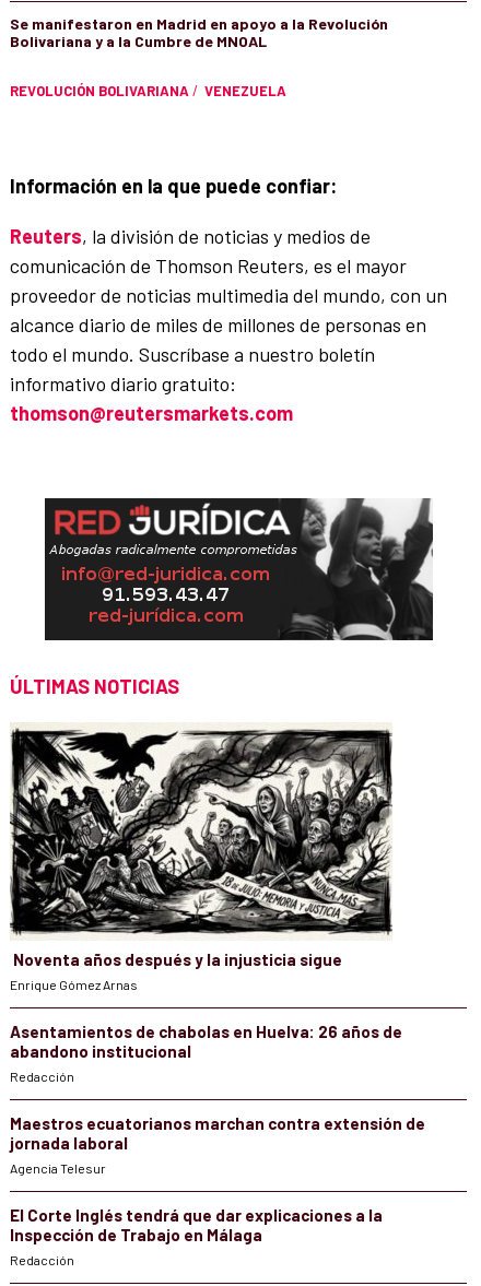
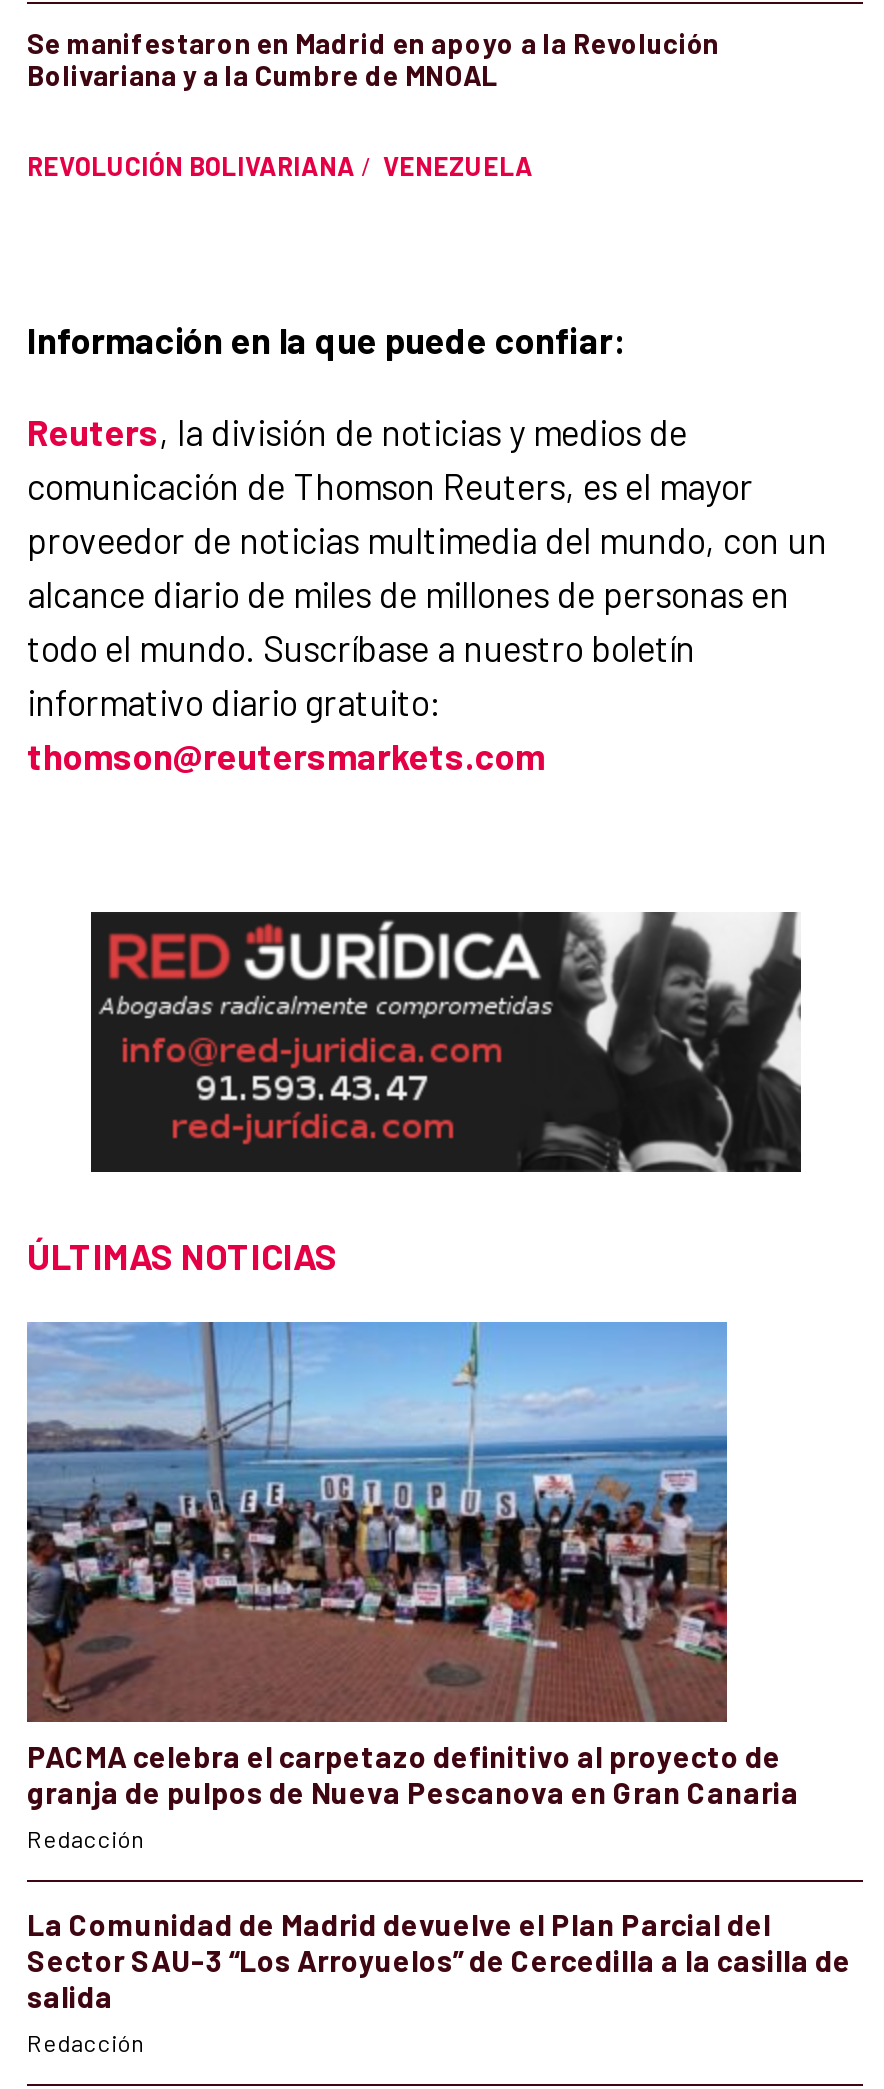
- [image]
- Noventa años después y la injusticia sigue
- Enrique Gómez Arnas
- Asentamientos de chabolas en Huelva: 26 años de
- abandono institucional
+ [image]
+ PACMA celebra el carpetazo definitivo al proyecto de
+ granja de pulpos de Nueva Pescanova en Gran Canaria

- Maestros ecuatorianos marchan contra extensión de
- jornada laboral
- Agencia Telesur
- El Corte Inglés tendrá que dar explicaciones a la
- Inspección de Trabajo en Málaga
+ La Comunidad de Madrid devuelve el Plan Parcial del
+ Sector SAU-3 “Los Arroyuelos” de Cercedilla a la casilla de
+ salida
